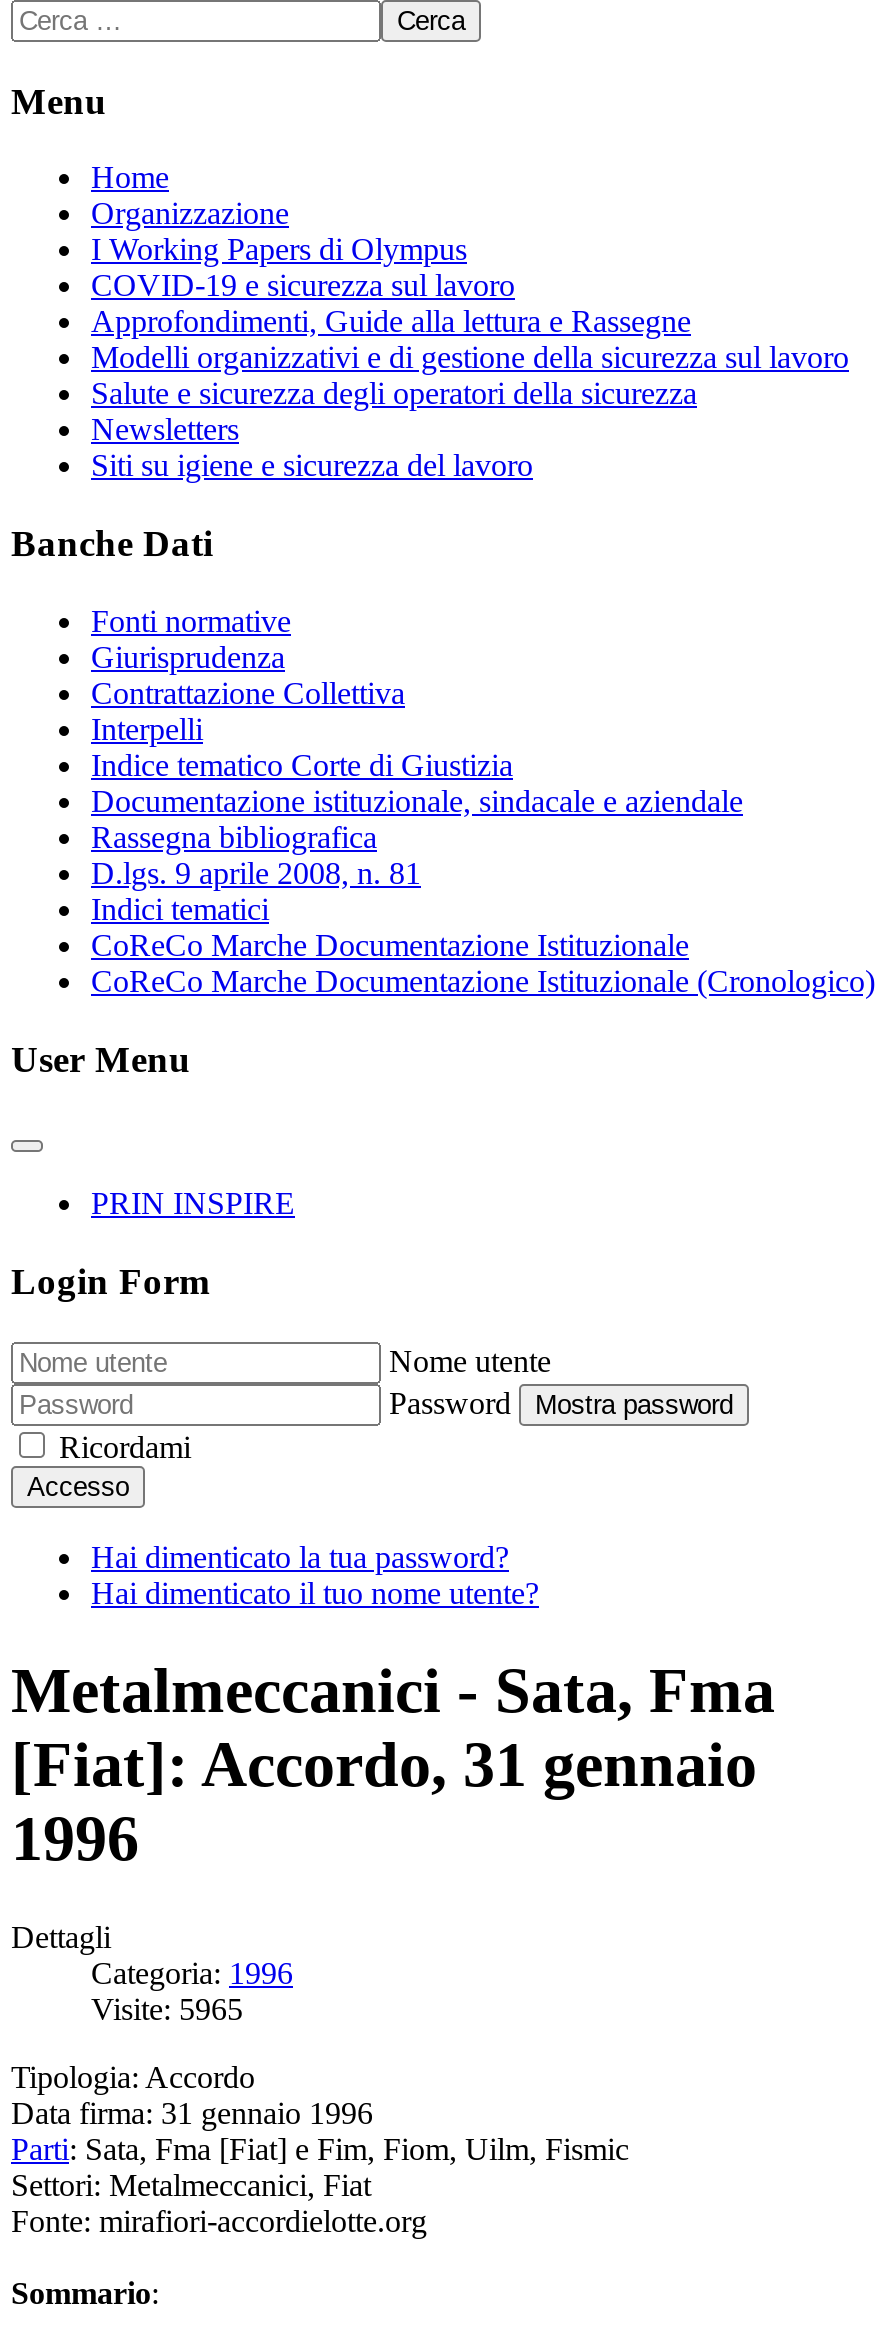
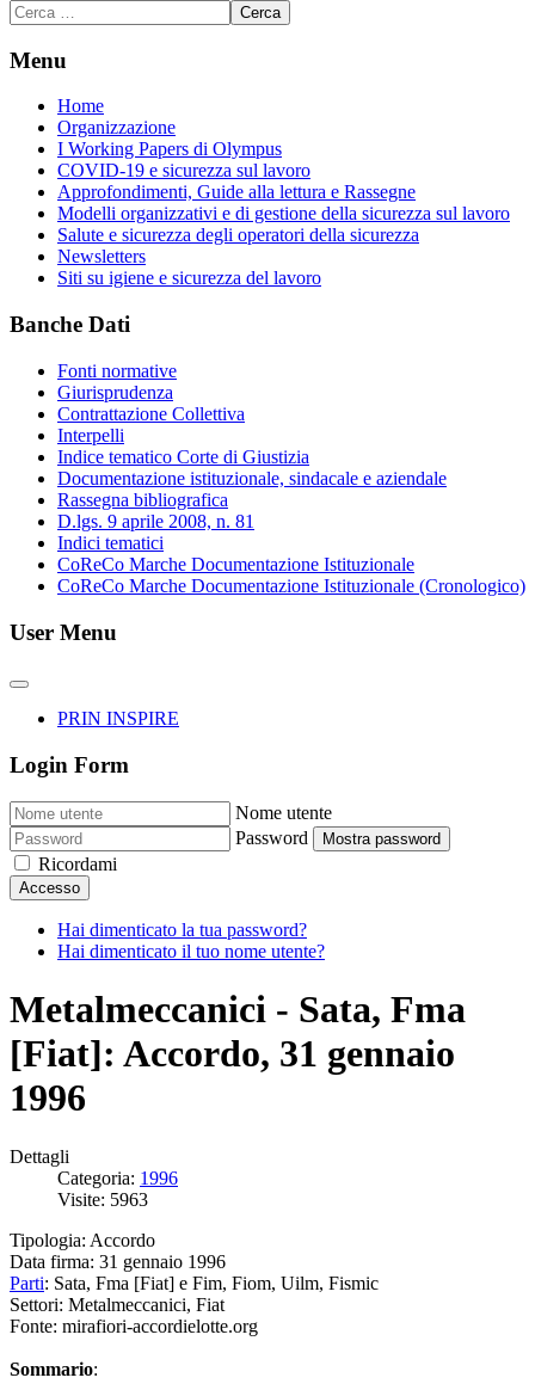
- Visite: 5965
+ Visite: 5963
